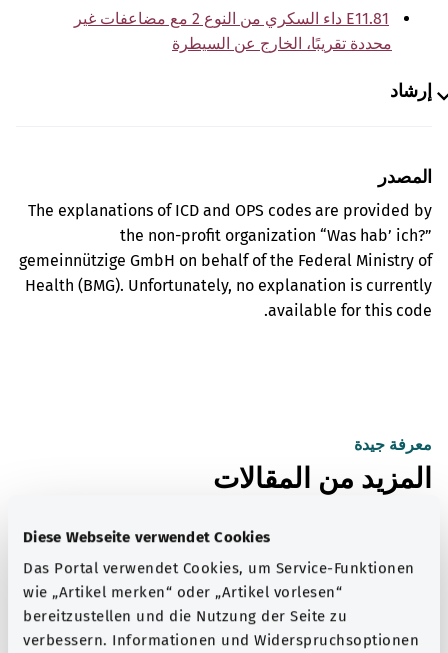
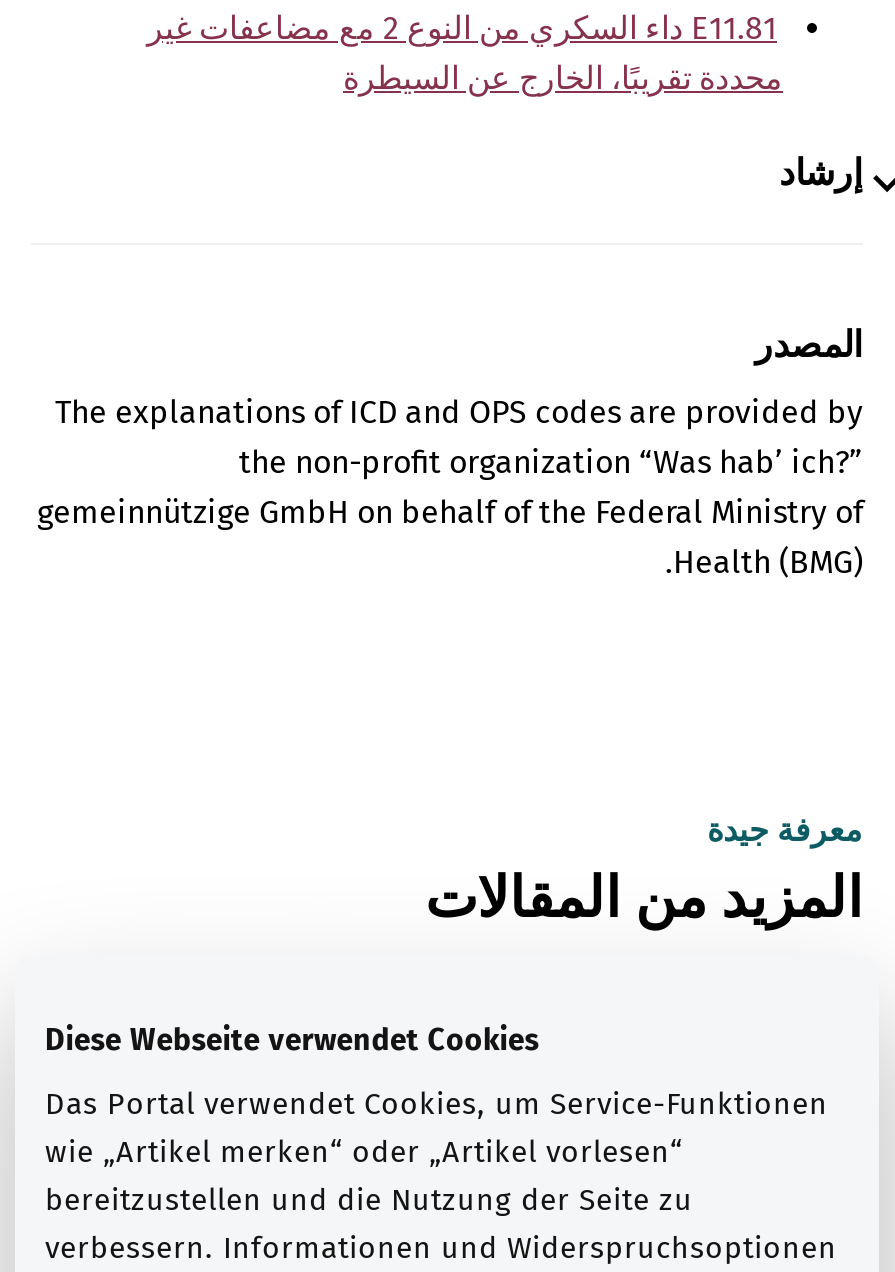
- Health (BMG). Unfortunately, no explanation is currently
- available for this code.
+ Health (BMG).
